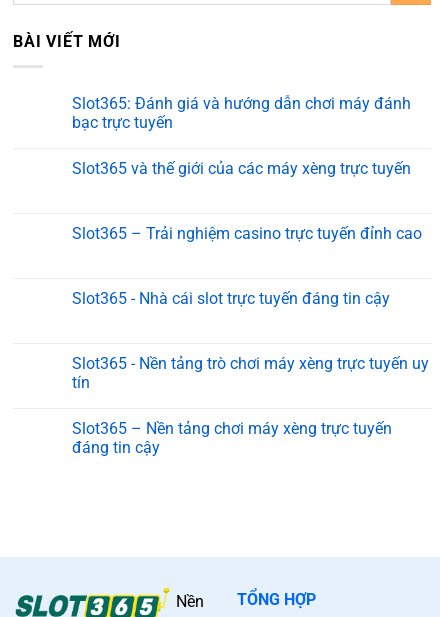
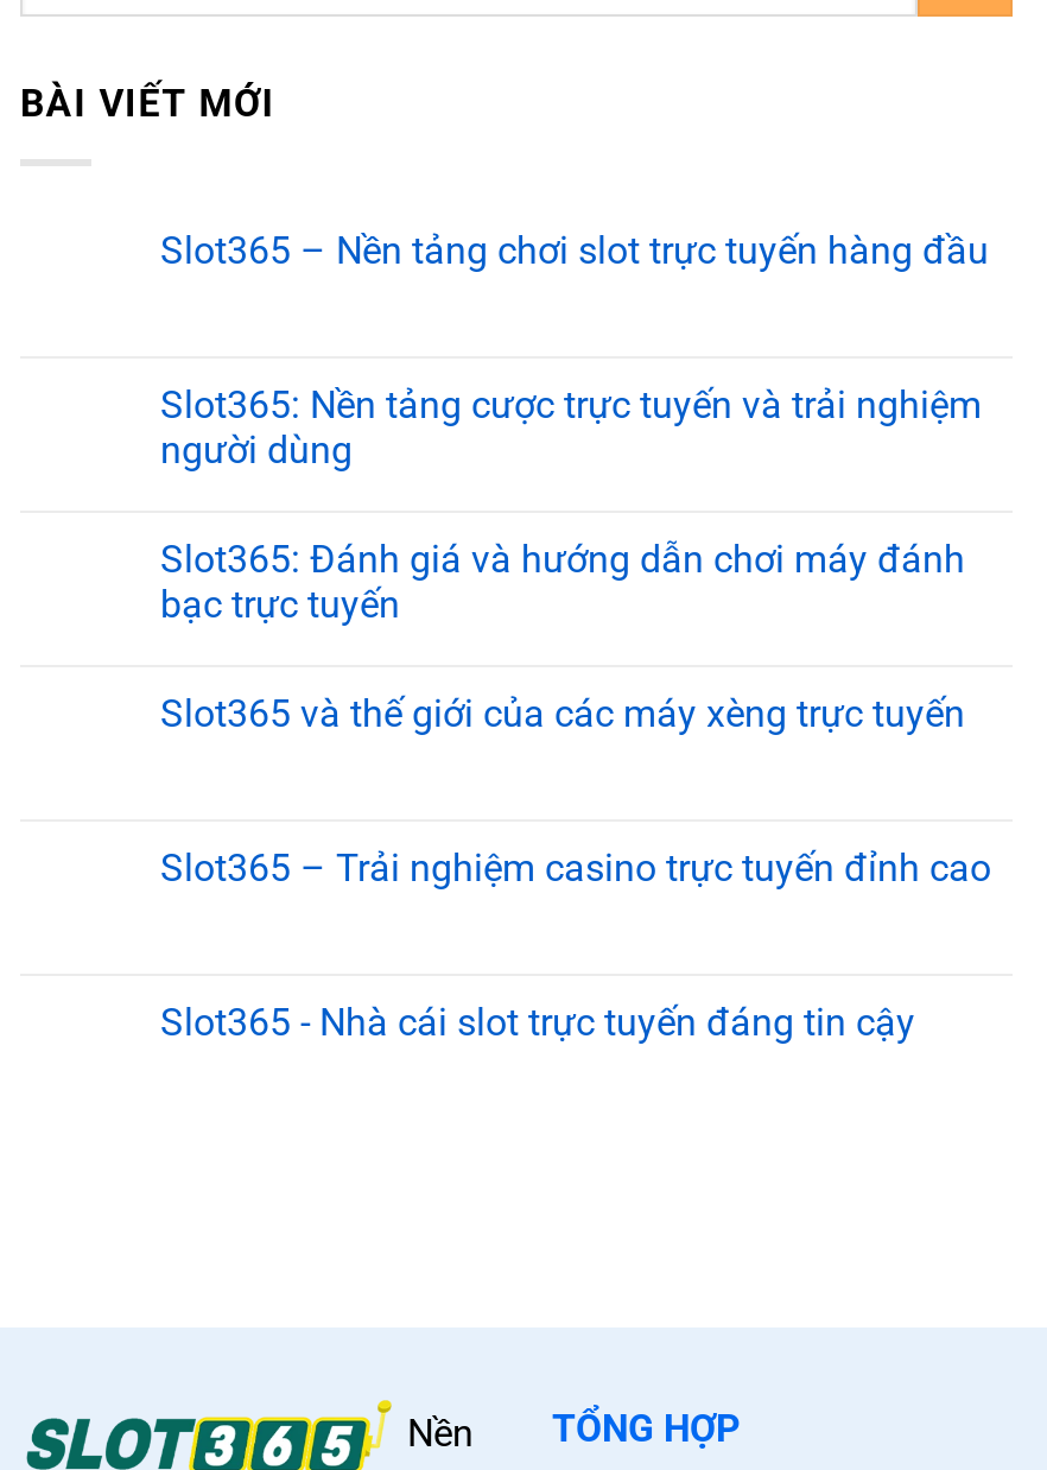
+ Slot365 – Nền tảng chơi slot trực tuyến hàng đầu
+ Slot365: Nền tảng cược trực tuyến và trải nghiệm
+ người dùng

moved down: Slot365: Đánh giá và hướng dẫn chơi máy đánh | bạc trực tuyến | Slot365 và thế giới của các máy xèng trực tuyến | Slot365 – Trải nghiệm casino trực tuyến đỉnh cao | Slot365 - Nhà cái slot trực tuyến đáng tin cậy

- Slot365 - Nền tảng trò chơi máy xèng trực tuyến uy
- tín
- Slot365 – Nền tảng chơi máy xèng trực tuyến
- đáng tin cậy
